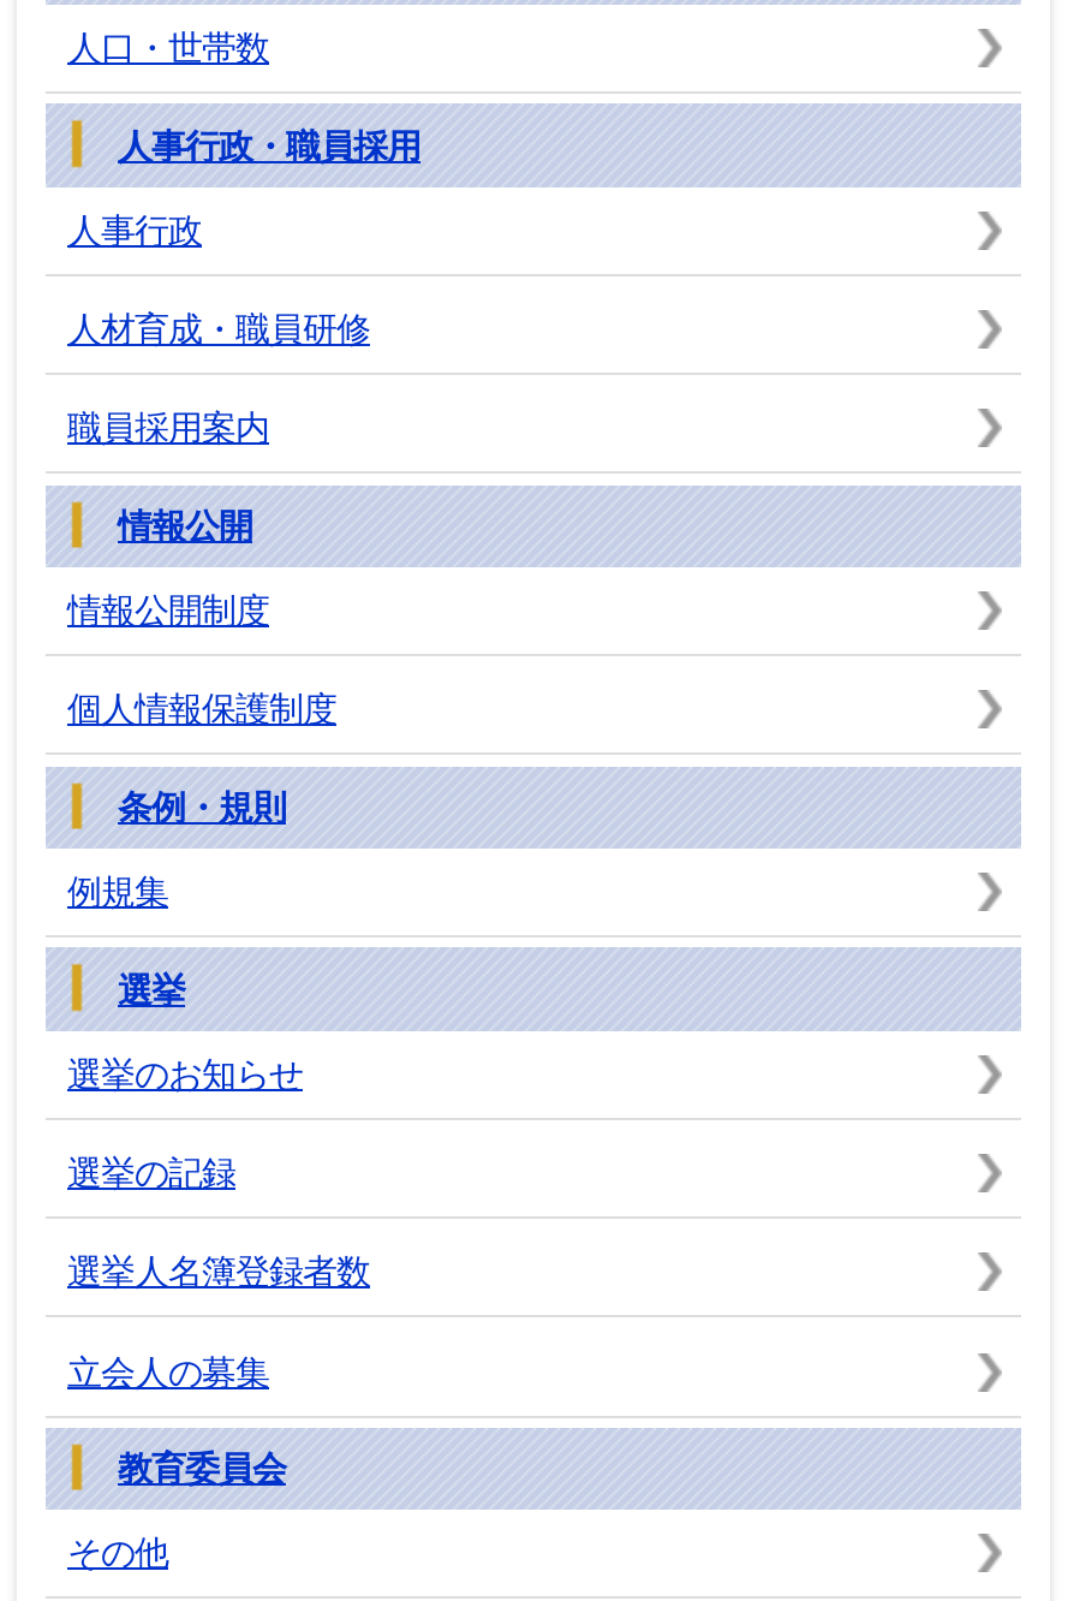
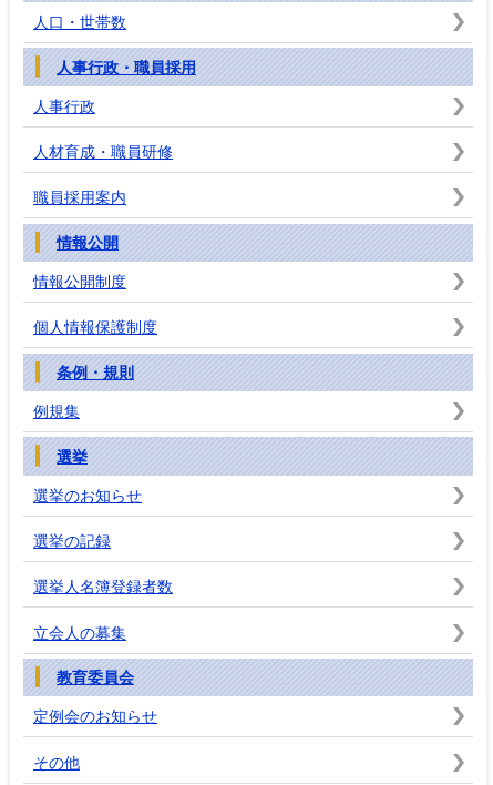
+ 定例会のお知らせ
